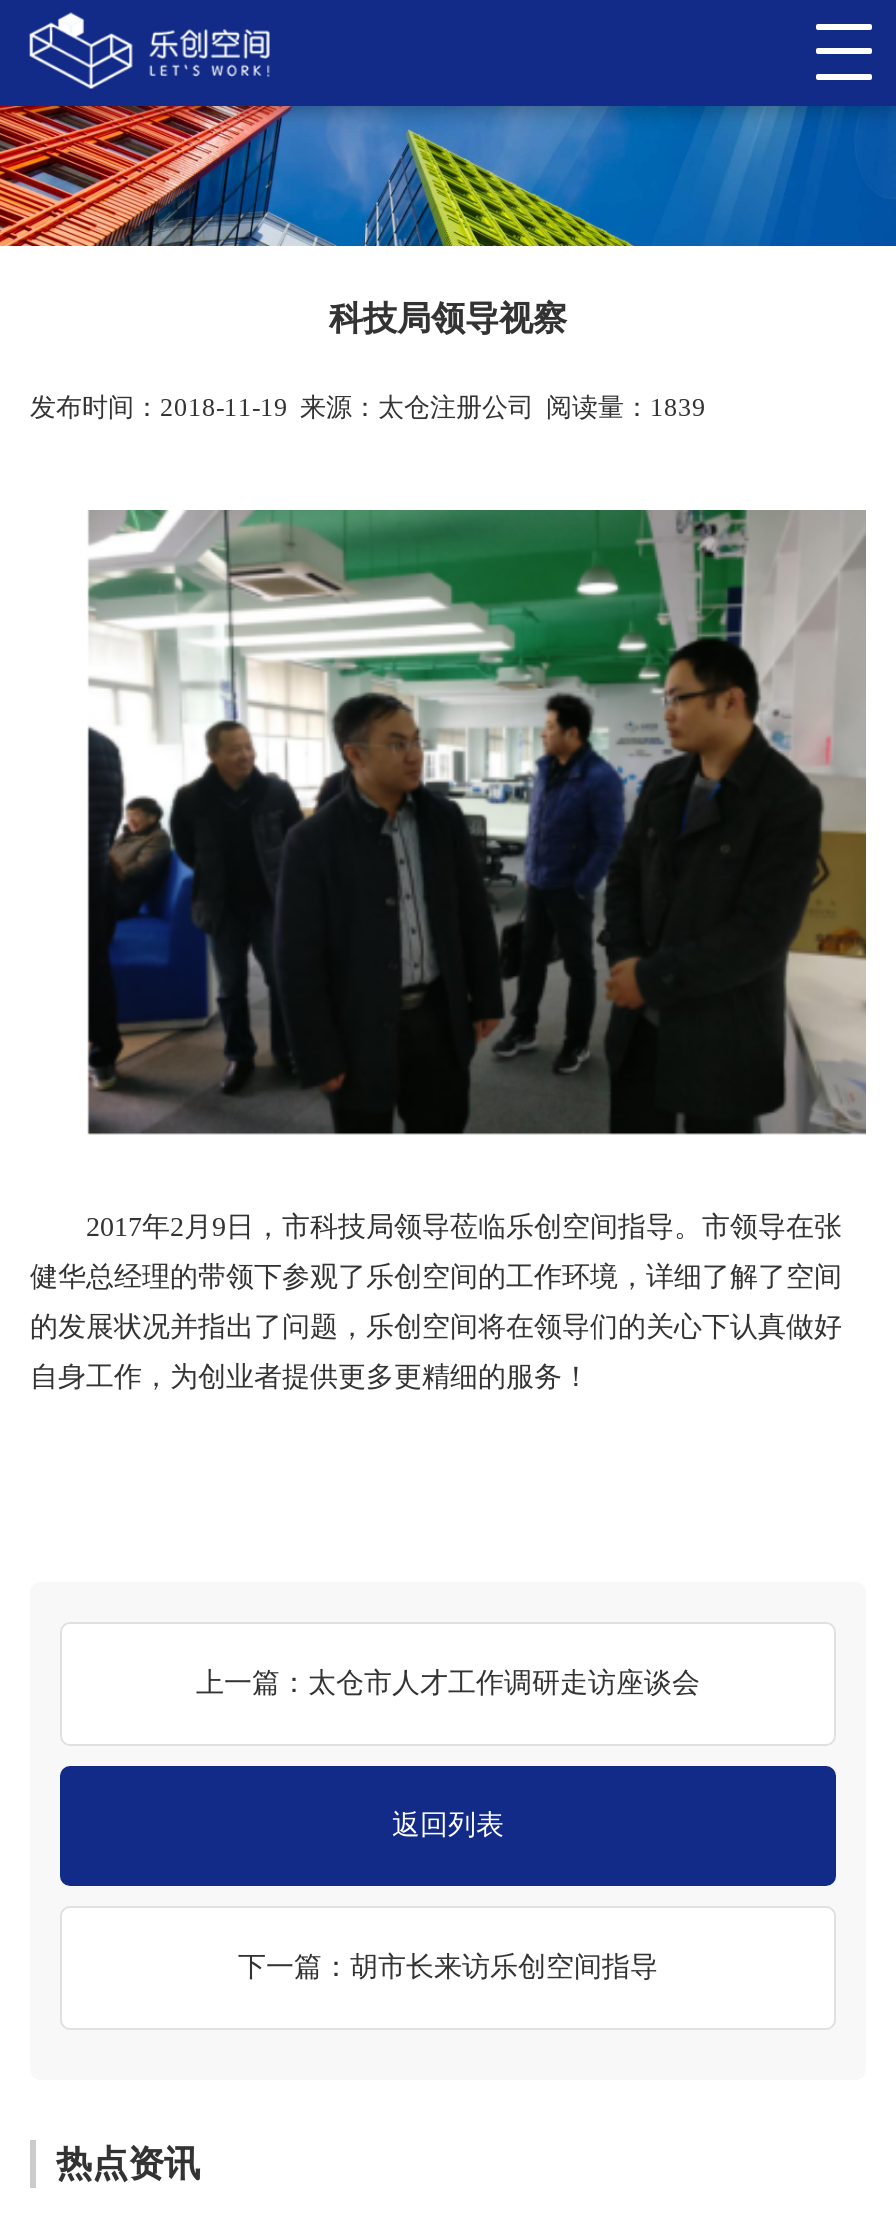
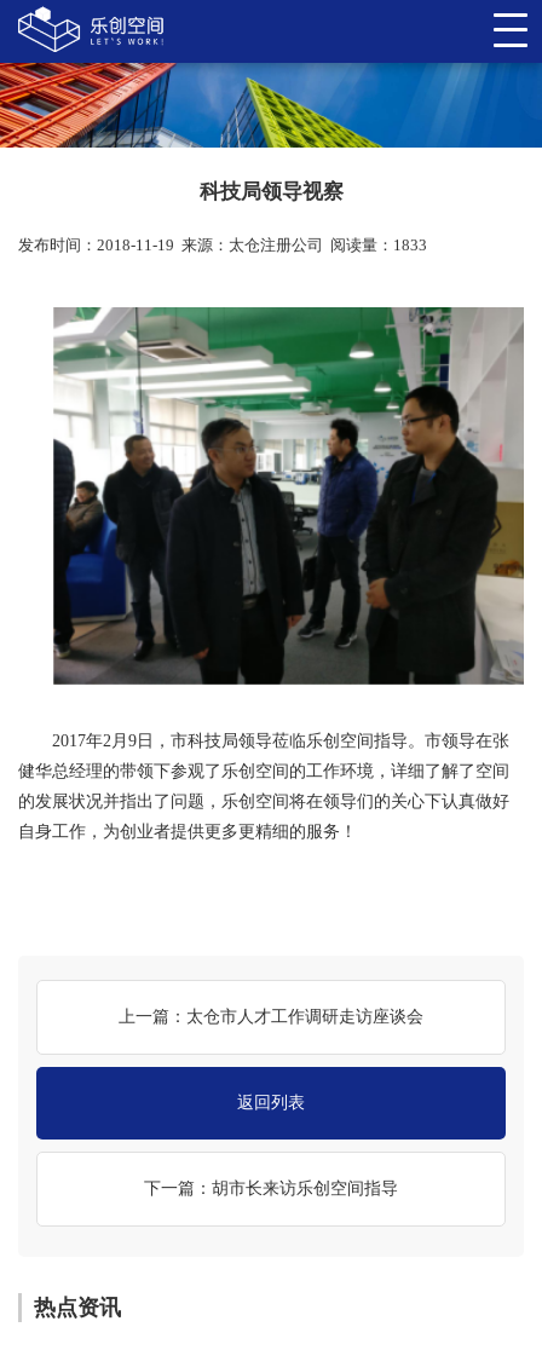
- 发布时间：2018-11-19 来源：太仓注册公司 阅读量：1839
+ 发布时间：2018-11-19 来源：太仓注册公司 阅读量：1833
